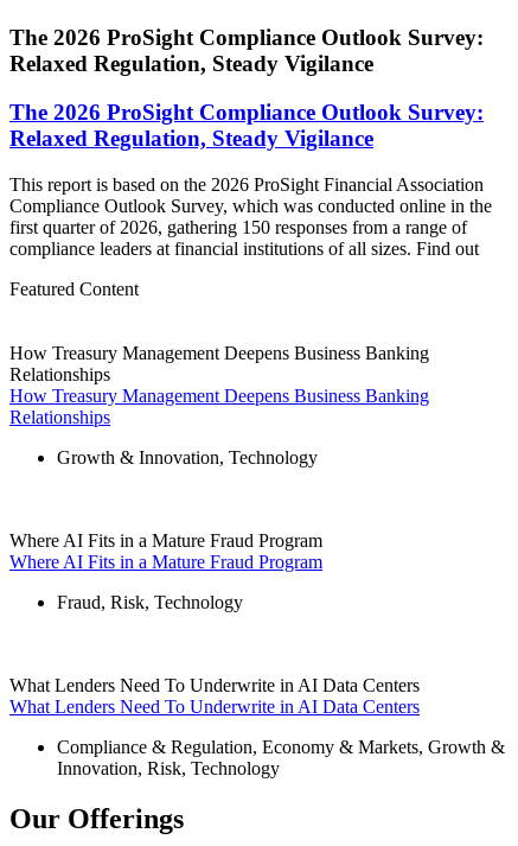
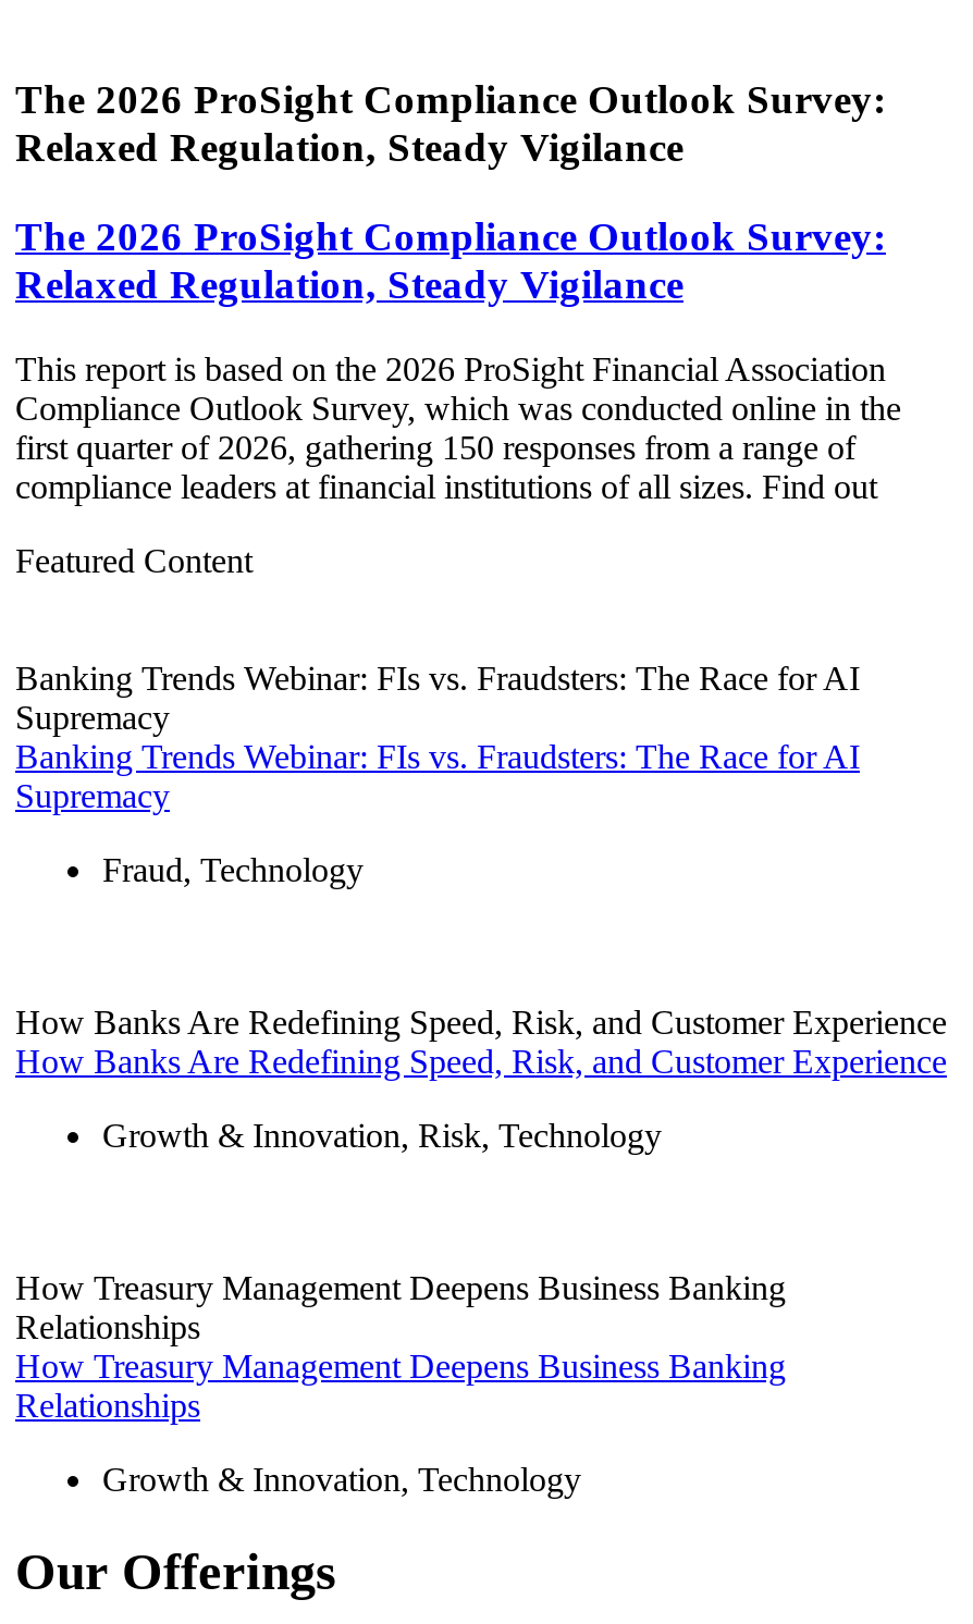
+ Banking Trends Webinar: FIs vs. Fraudsters: The Race for AI
+ Supremacy
+ Banking Trends Webinar: FIs vs. Fraudsters: The Race for AI
+ Supremacy
+ Fraud, Technology

+ How Banks Are Redefining Speed, Risk, and Customer Experience
+ How Banks Are Redefining Speed, Risk, and Customer Experience
+ Growth & Innovation, Risk, Technology

moved down: How Treasury Management Deepens Business Banking | Relationships | How Treasury Management Deepens Business Banking | Relationships | Growth & Innovation, Technology

- Where AI Fits in a Mature Fraud Program
- Where AI Fits in a Mature Fraud Program
- Fraud, Risk, Technology

- What Lenders Need To Underwrite in AI Data Centers
- What Lenders Need To Underwrite in AI Data Centers
- Compliance & Regulation, Economy & Markets, Growth &
- Innovation, Risk, Technology
